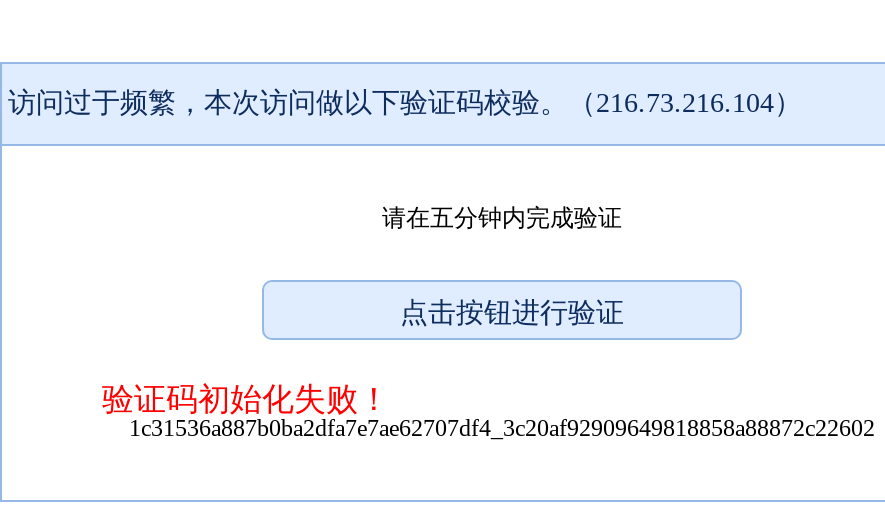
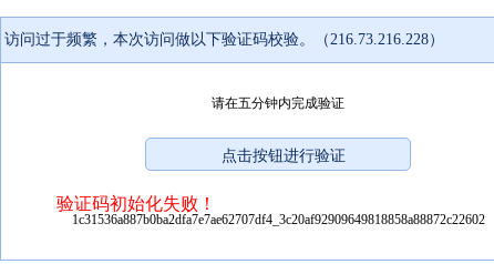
- 访问过于频繁，本次访问做以下验证码校验。（216.73.216.104）
+ 访问过于频繁，本次访问做以下验证码校验。（216.73.216.228）
